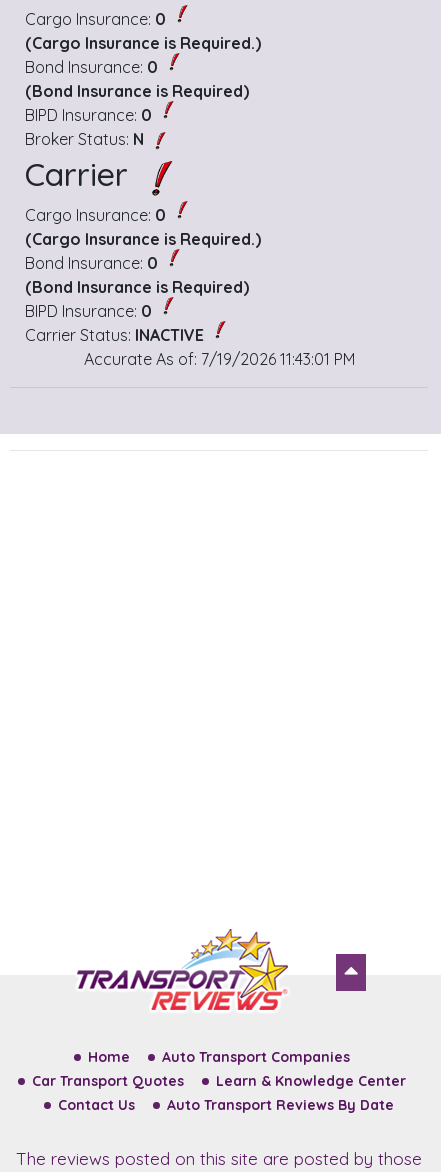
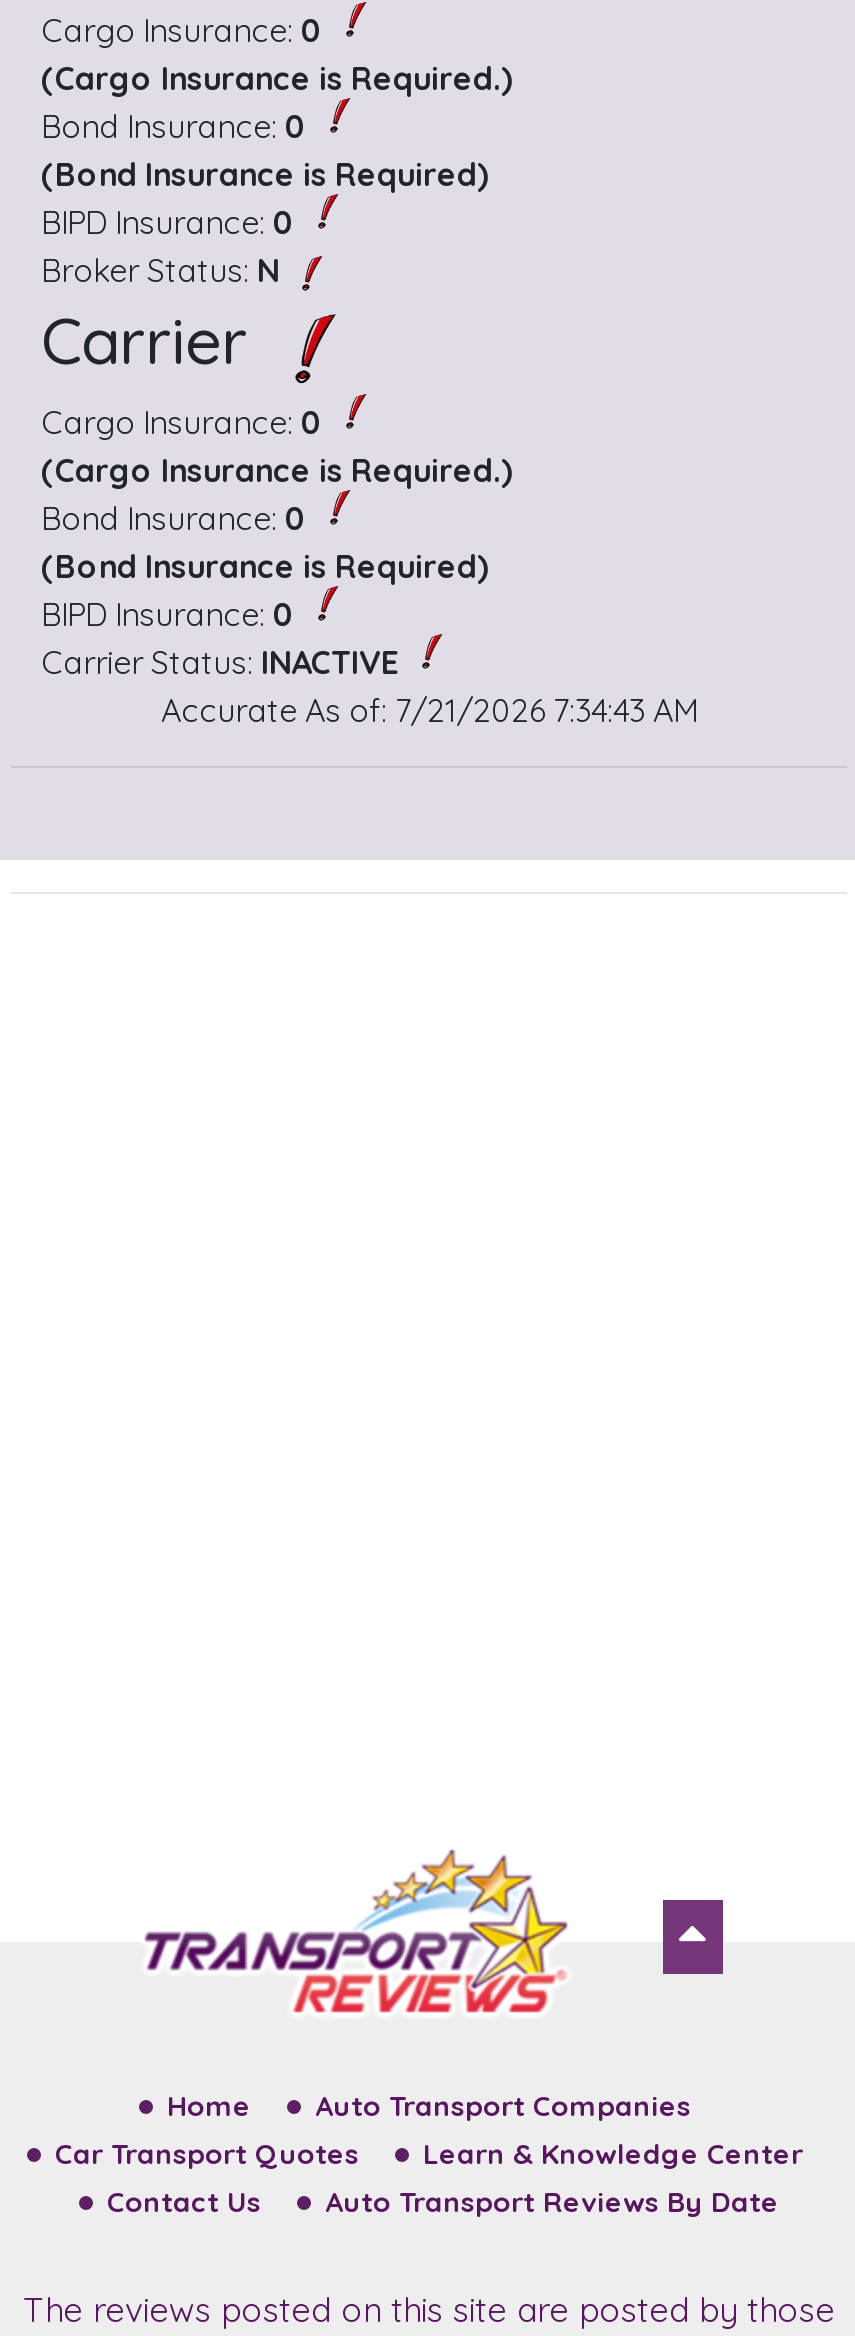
- Accurate As of: 7/19/2026 11:43:01 PM
+ Accurate As of: 7/21/2026 7:34:43 AM
